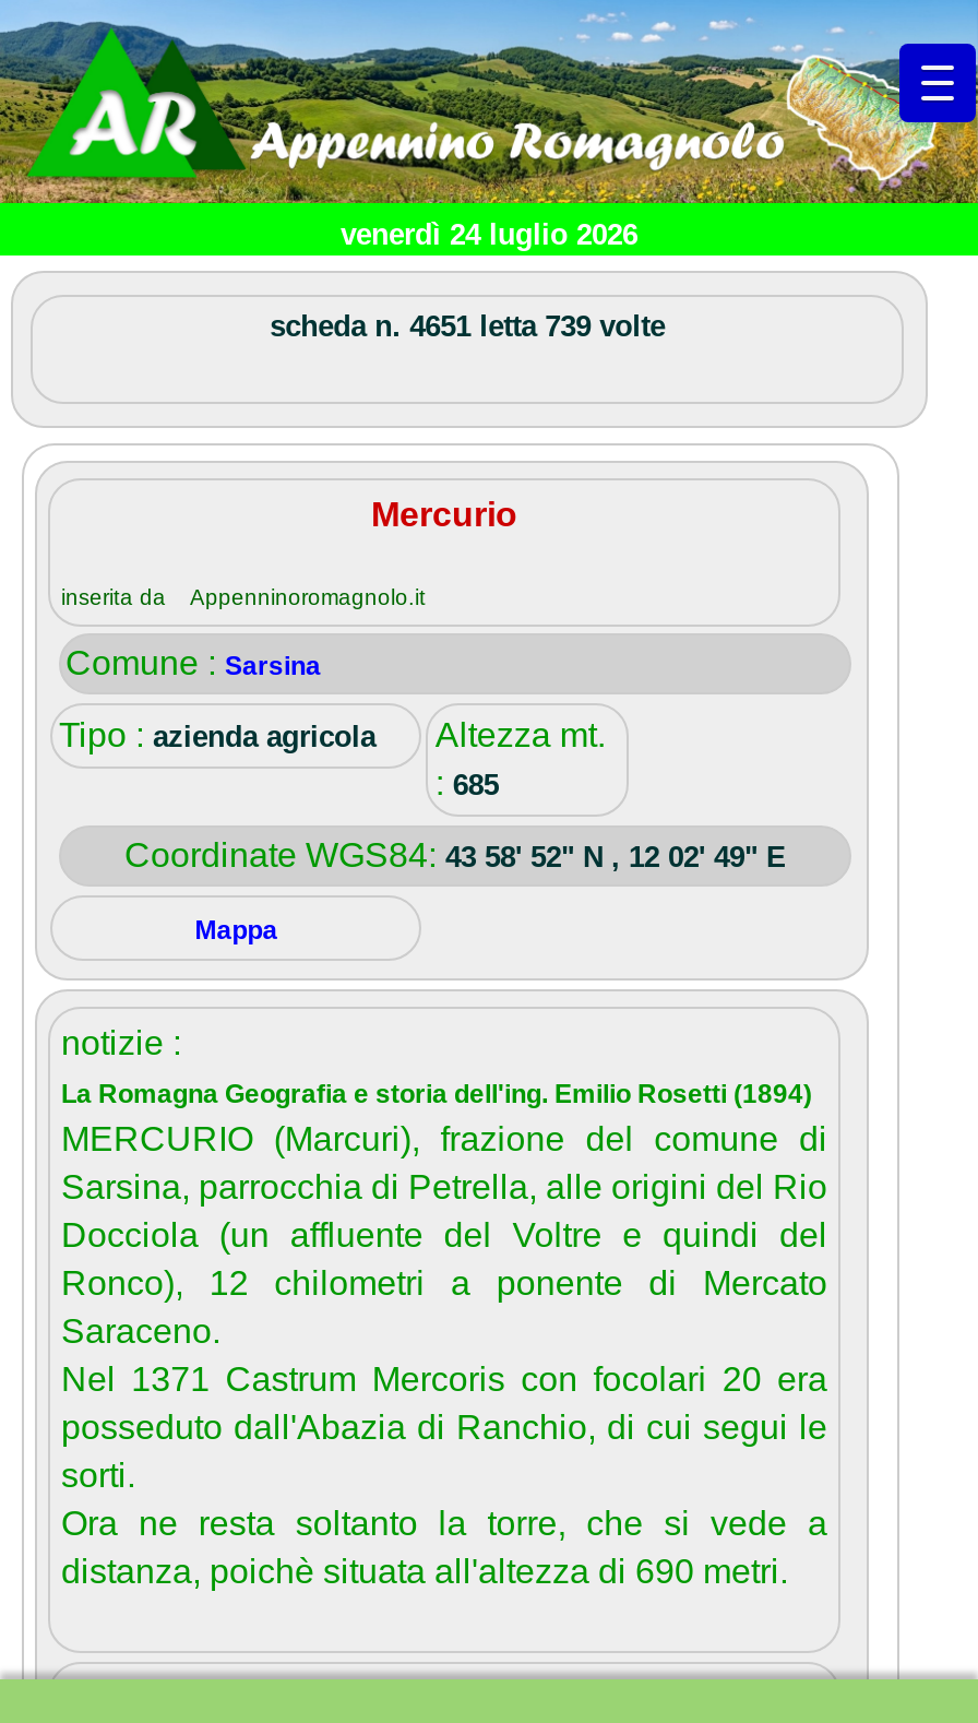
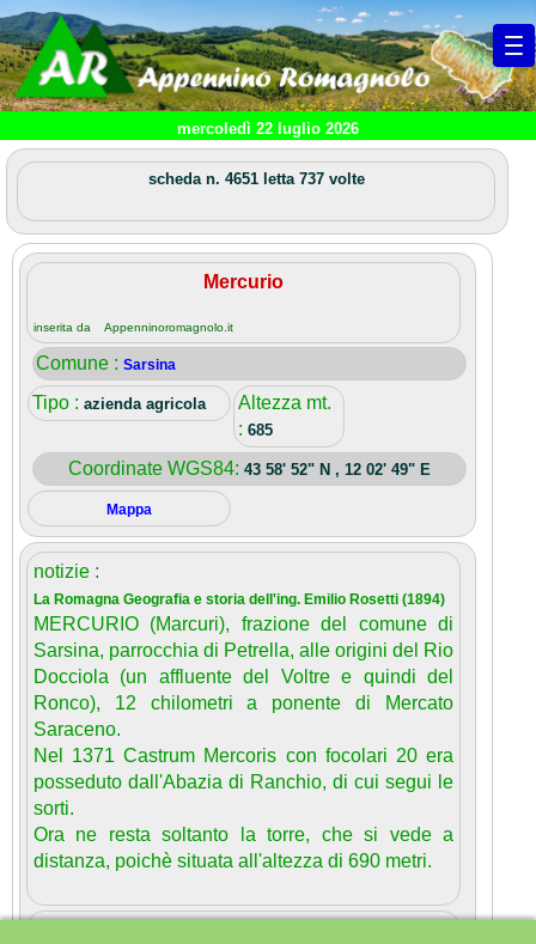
- venerdì 24 luglio 2026
+ mercoledì 22 luglio 2026

- scheda n. 4651 letta 739 volte
+ scheda n. 4651 letta 737 volte
